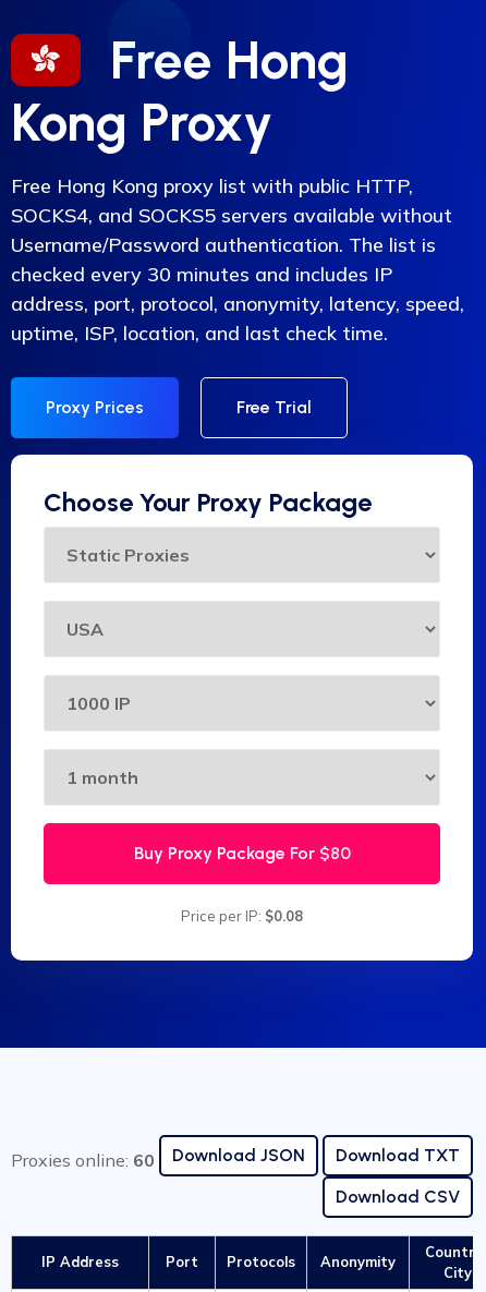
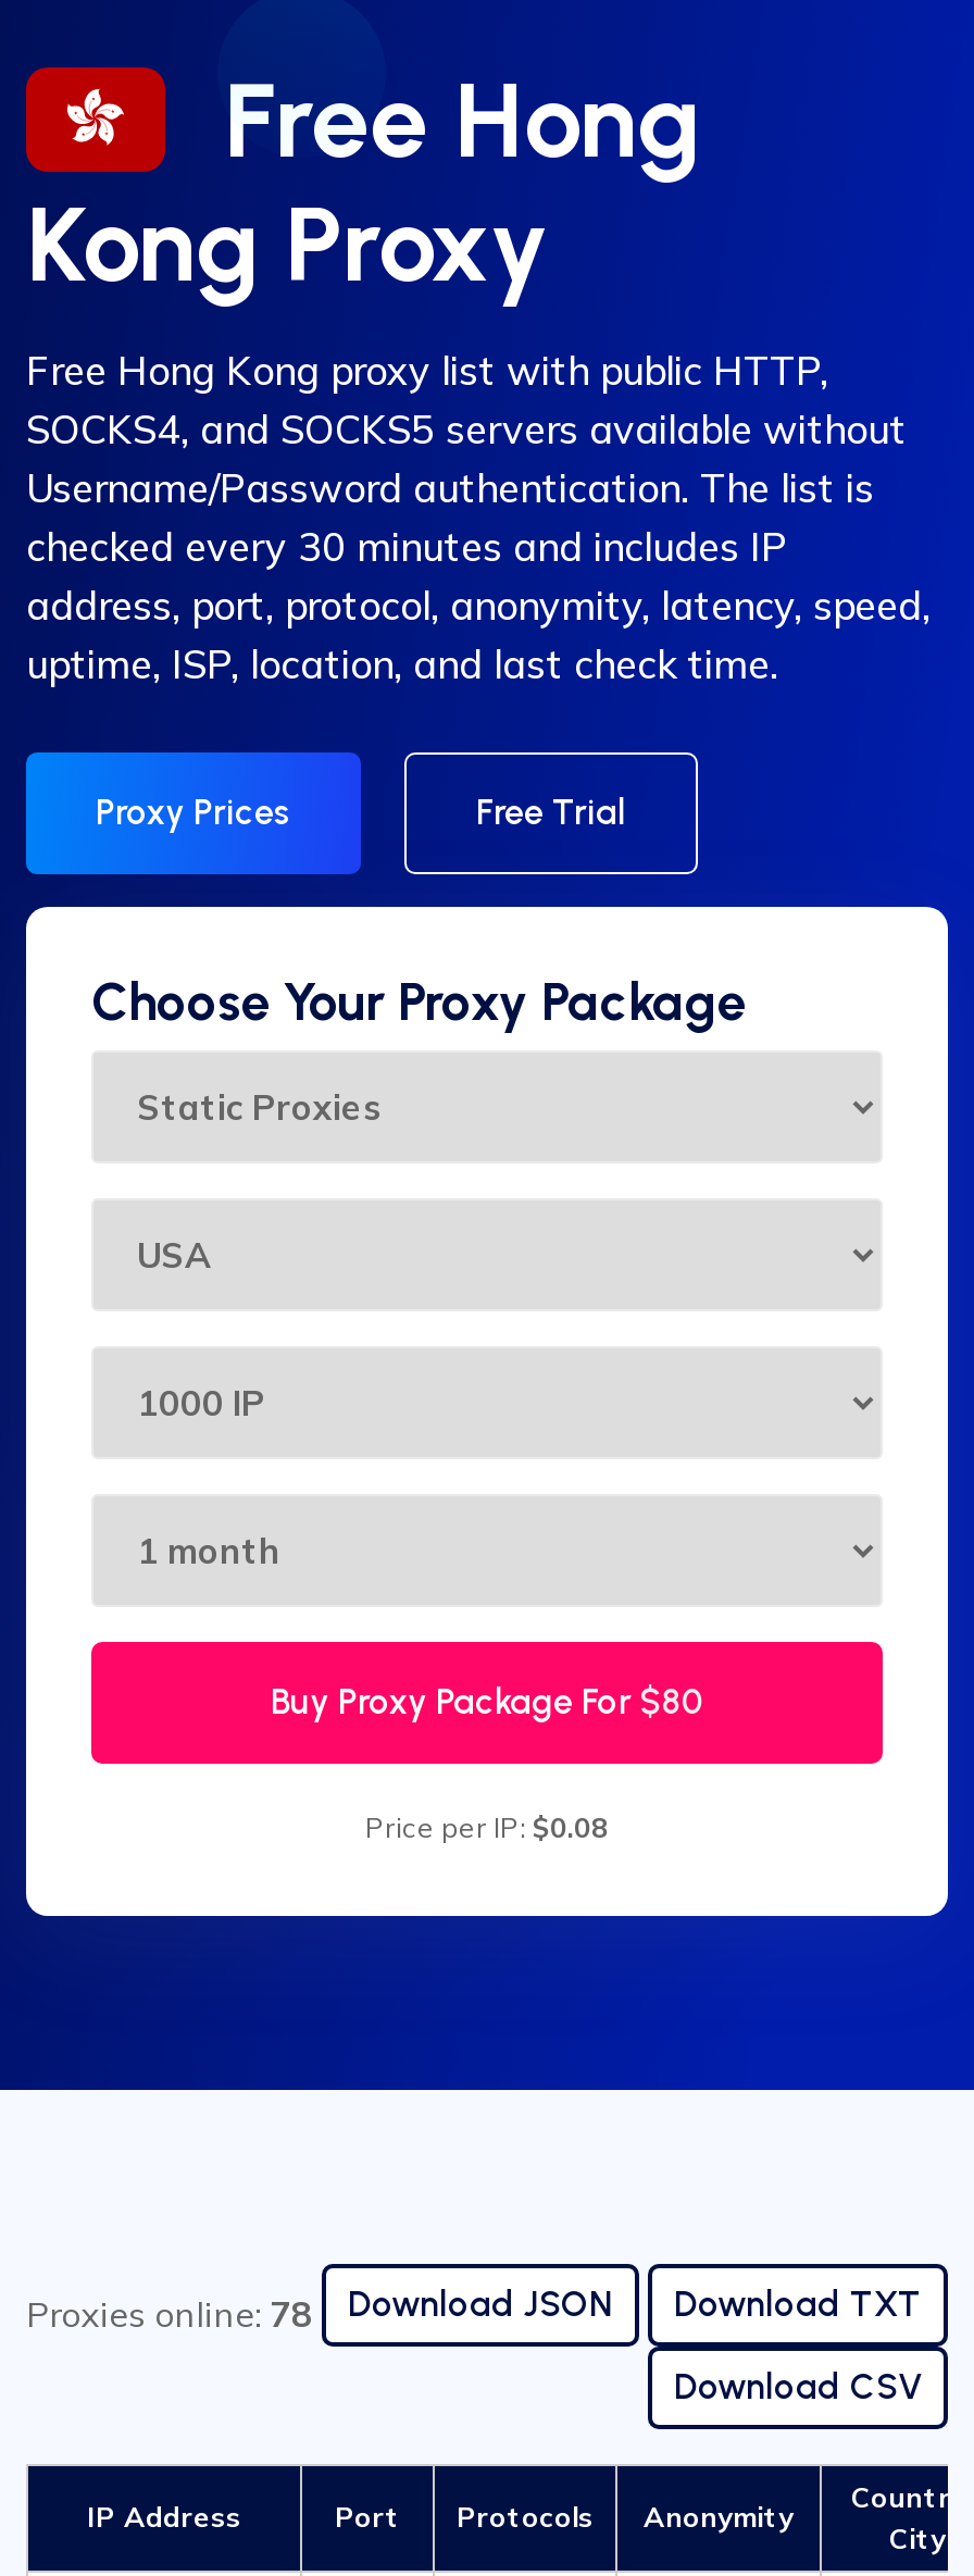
- Proxies online: 60
+ Proxies online: 78
